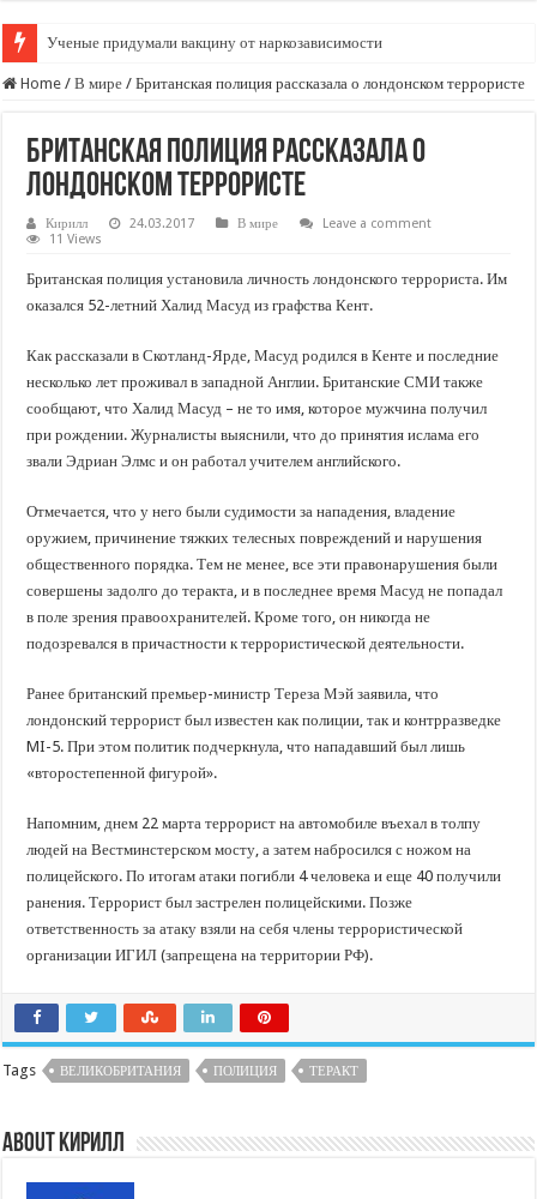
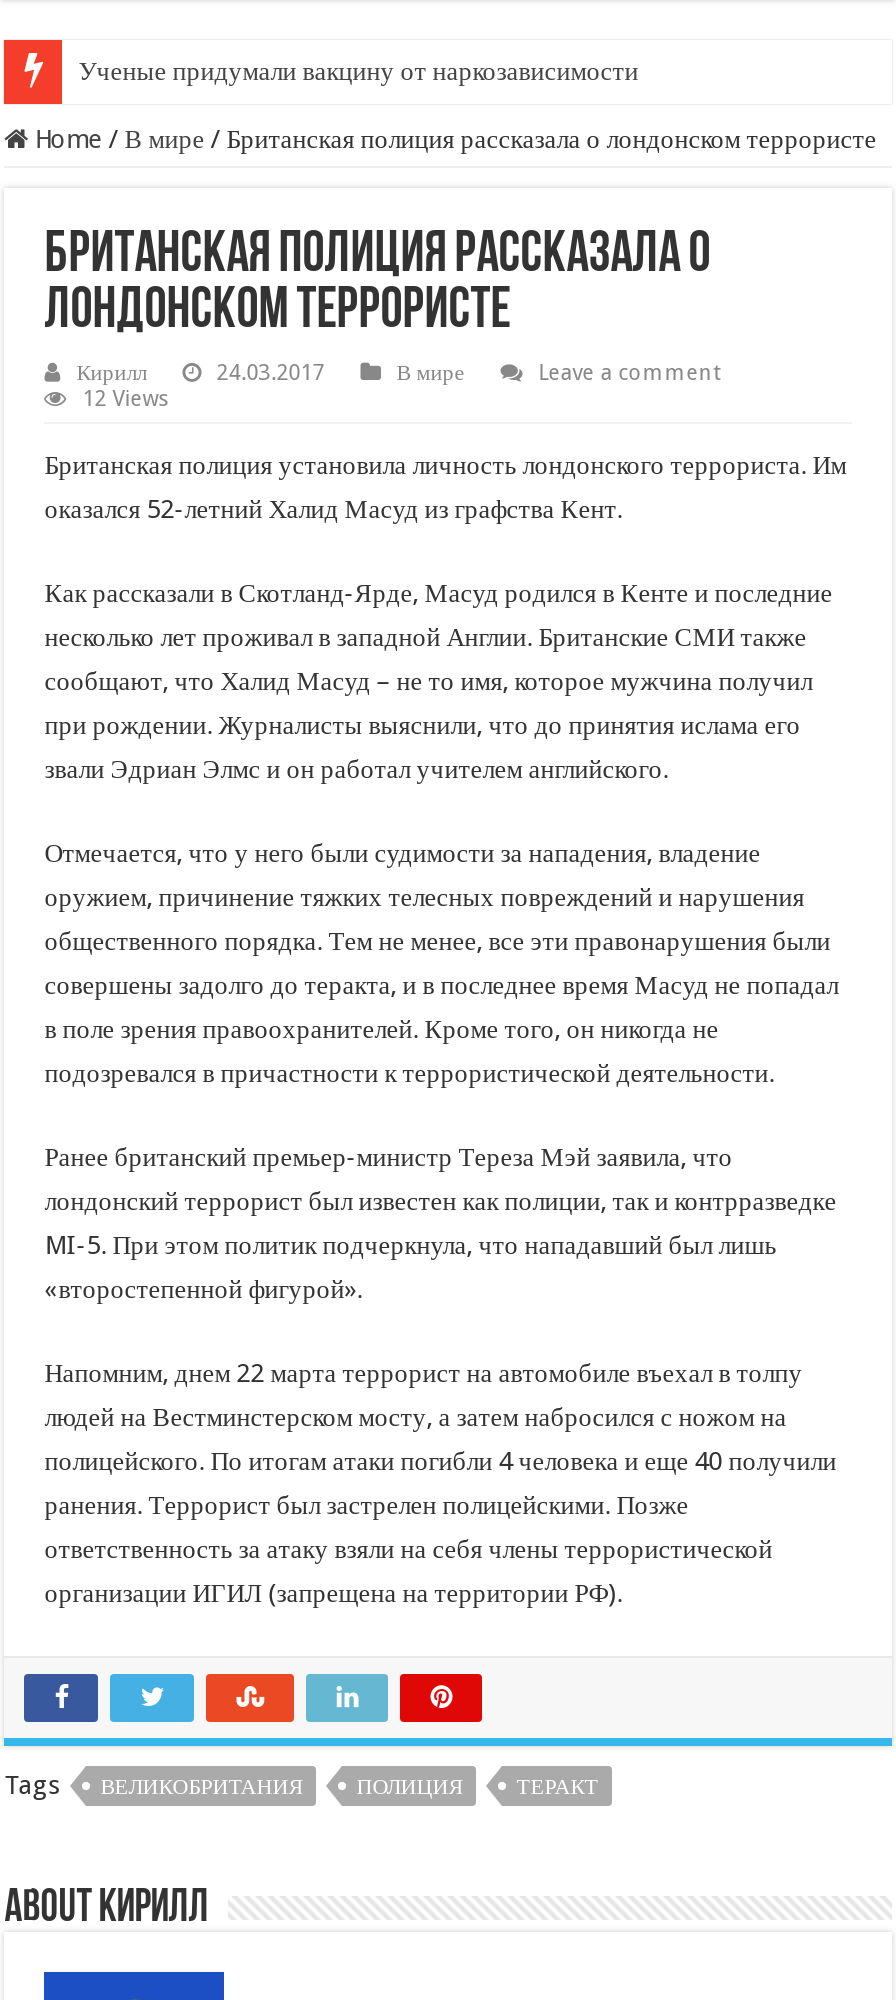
- 11 Views
+ 12 Views
